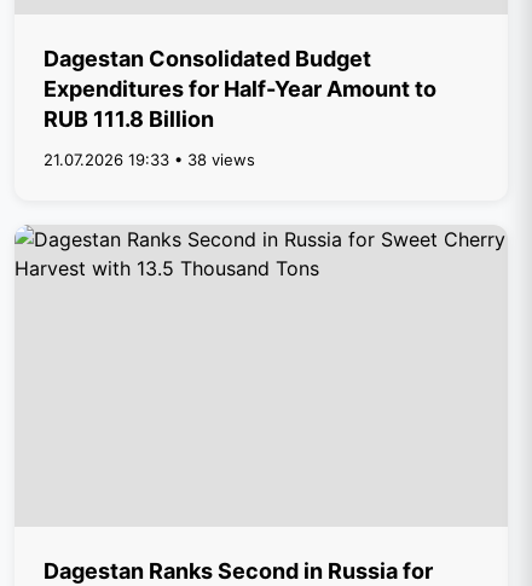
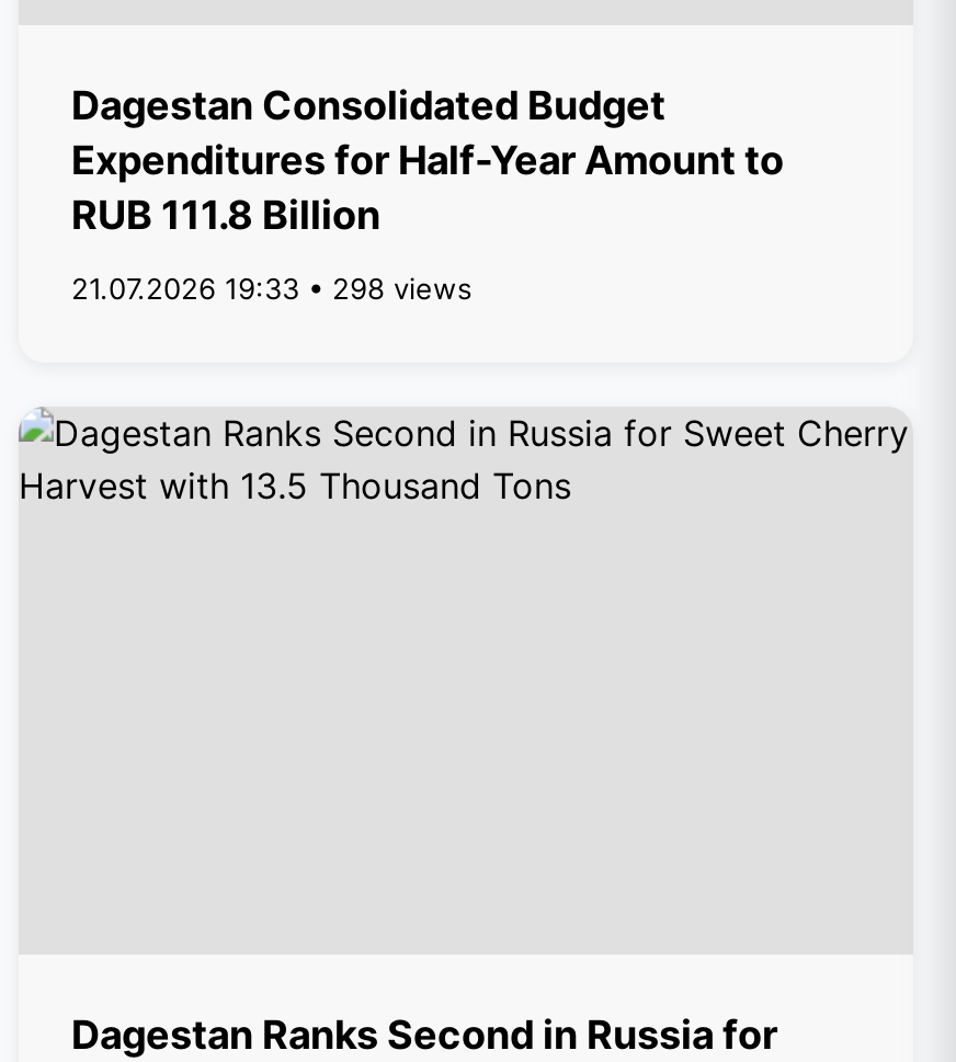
- 21.07.2026 19:33 • 38 views
+ 21.07.2026 19:33 • 298 views
